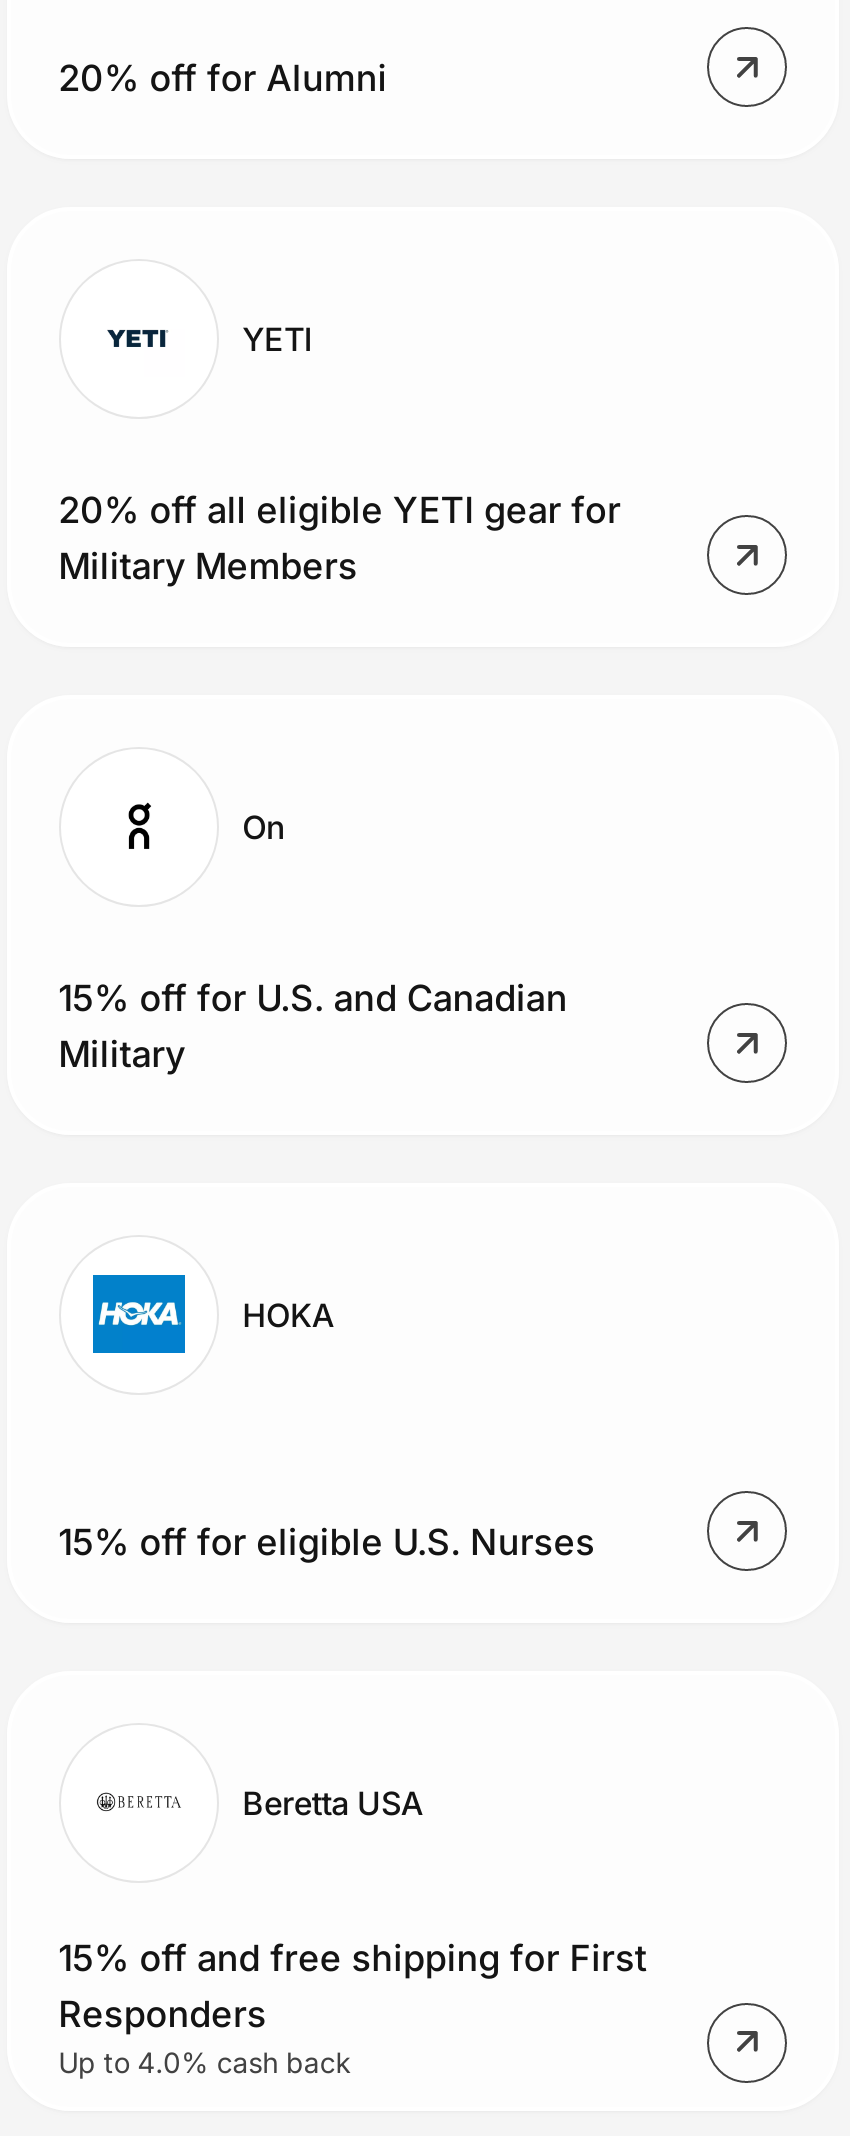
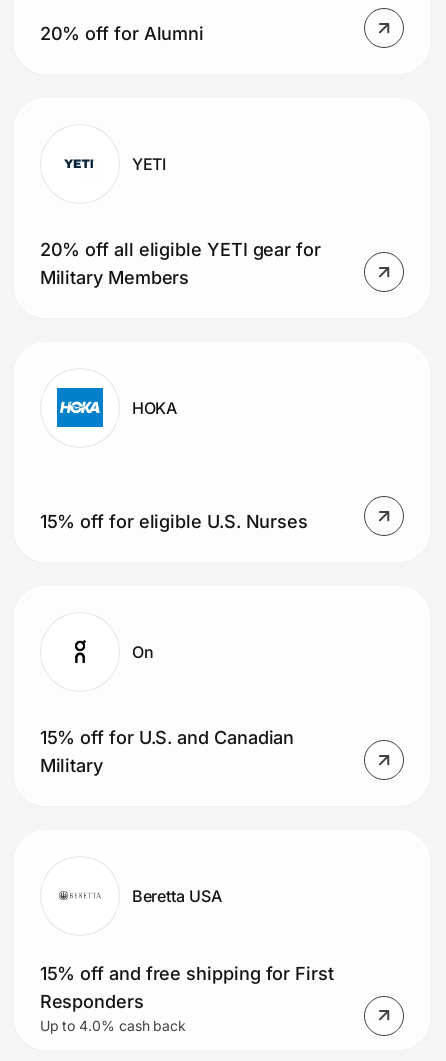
moved down: On | 15% off for U.S. and Canadian | Military

moved up: [image] | HOKA

moved up: 15% off for eligible U.S. Nurses
